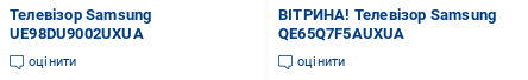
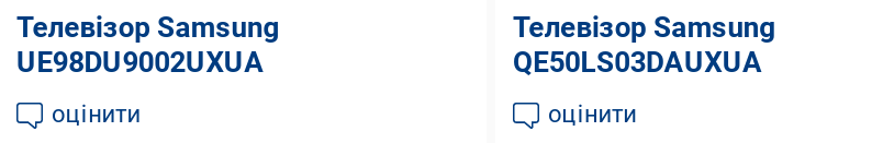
- ВІТРИНА! Телевізор Samsung
- QE65Q7F5AUXUA
+ Телевізор Samsung
+ QE50LS03DAUXUA
